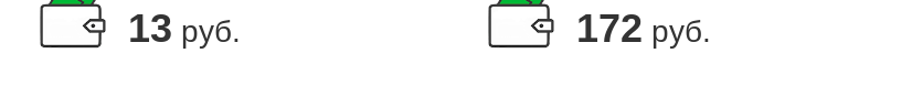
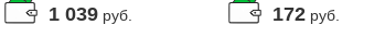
- 13 руб.
+ 1 039 руб.
